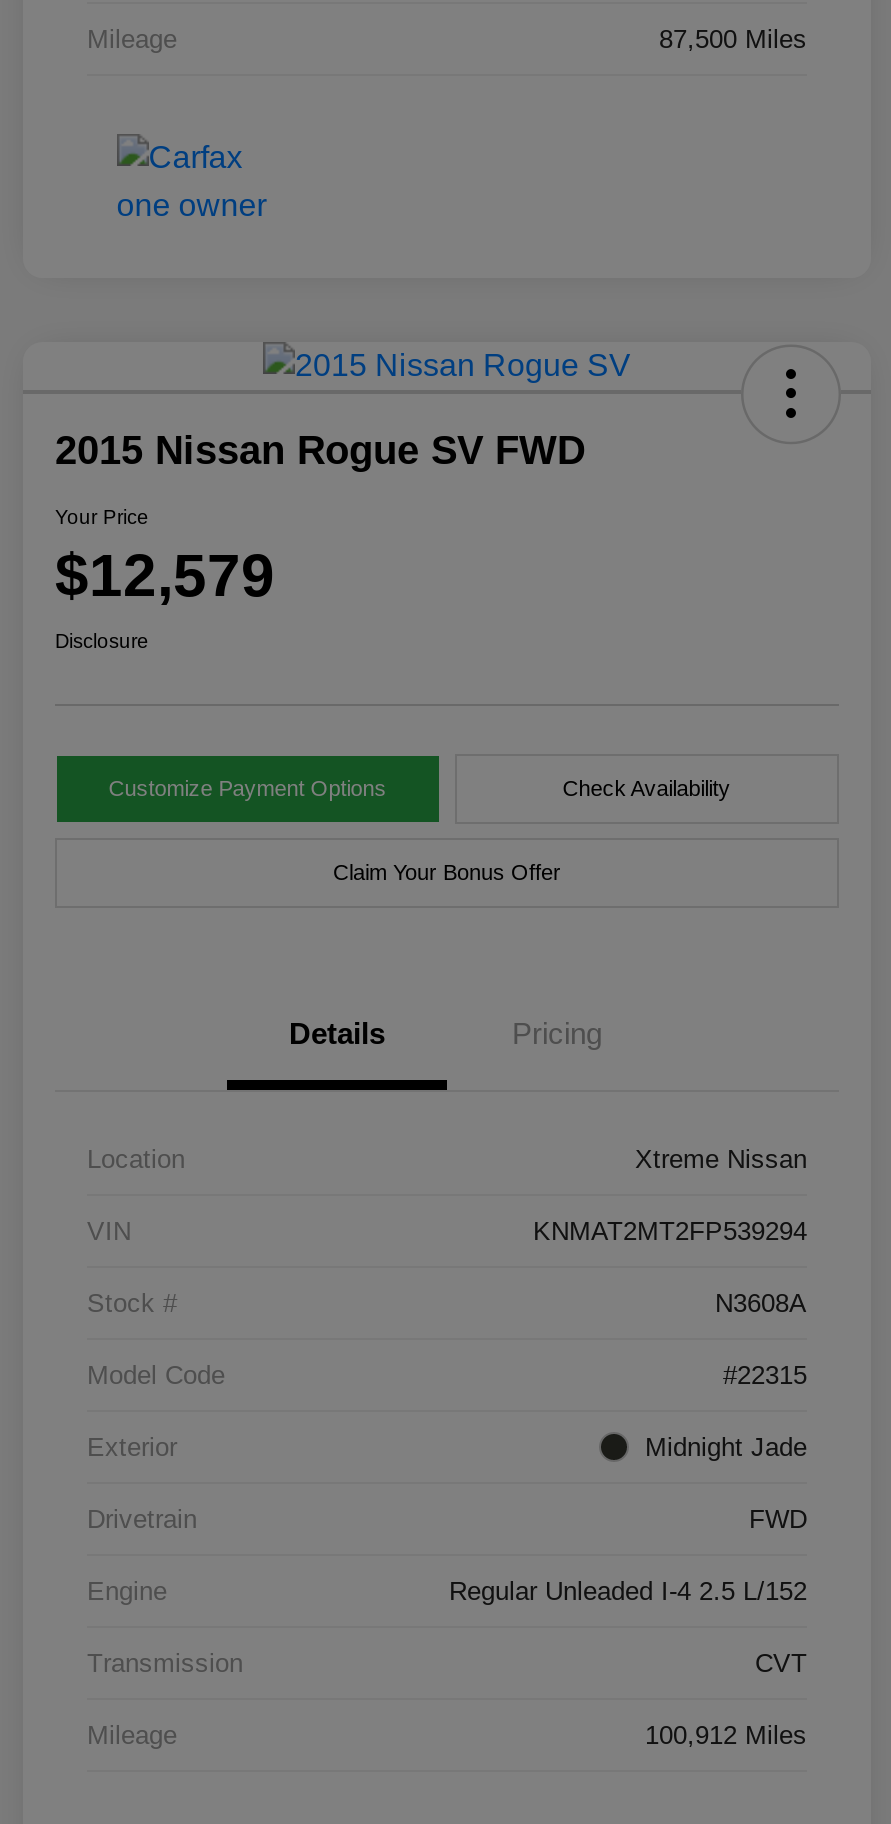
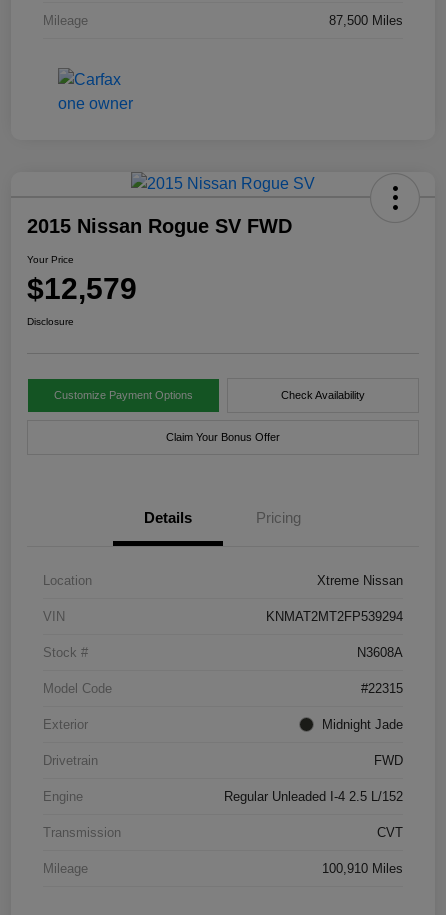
- 100,912 Miles
+ 100,910 Miles
